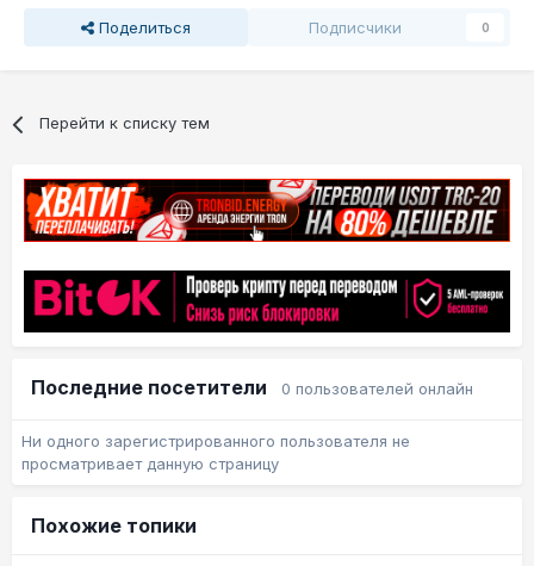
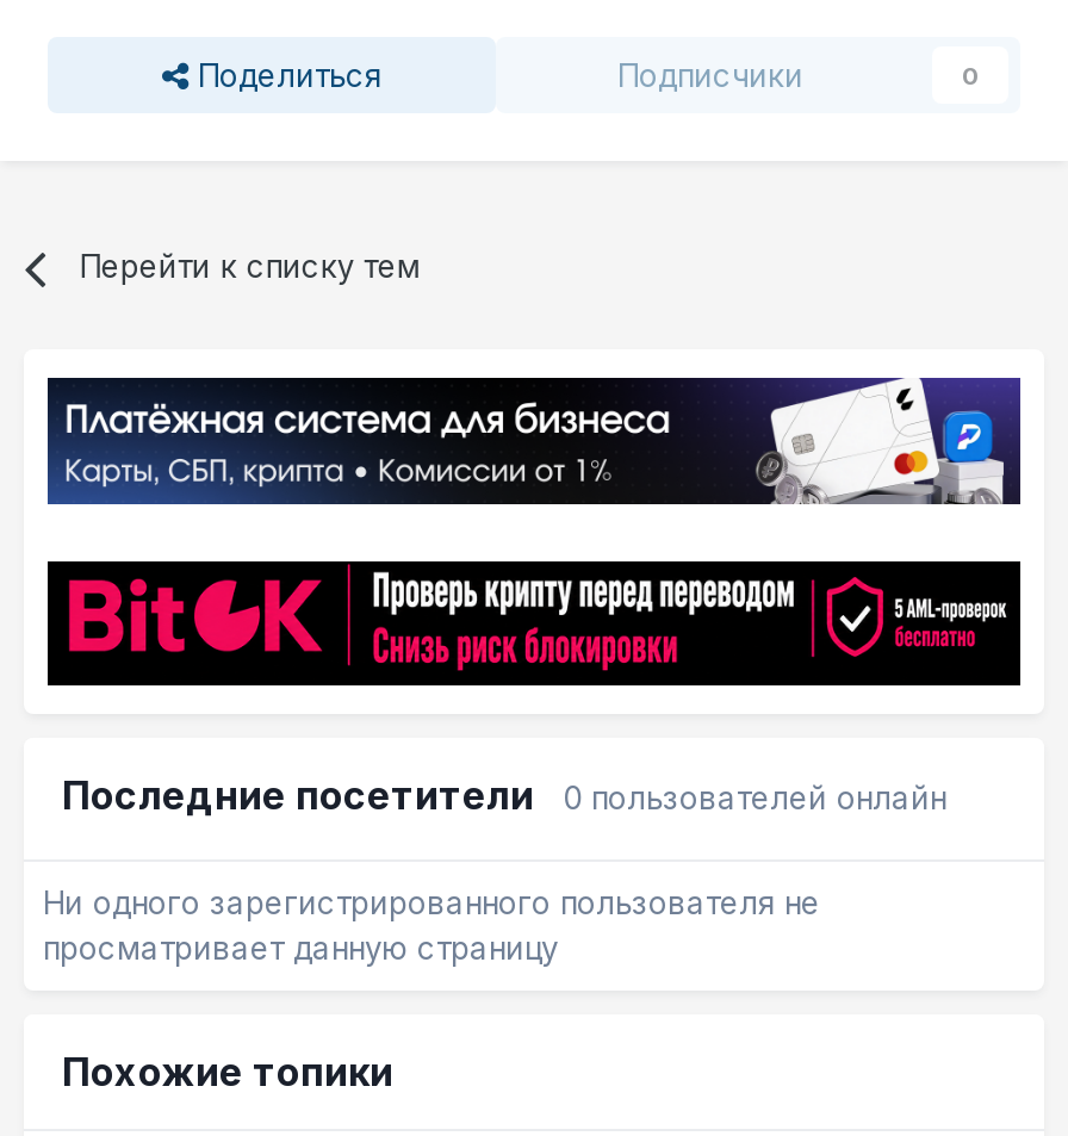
- [image]
+ [image]
